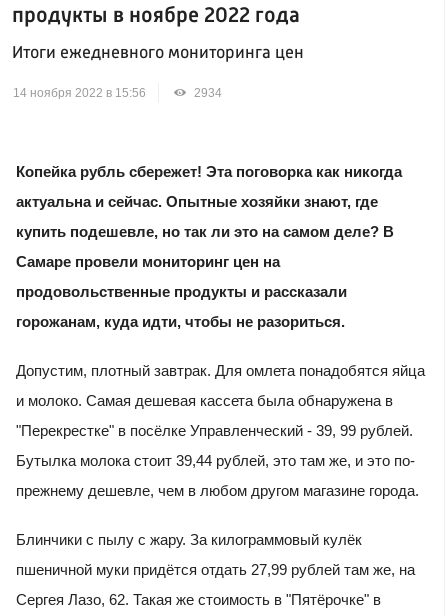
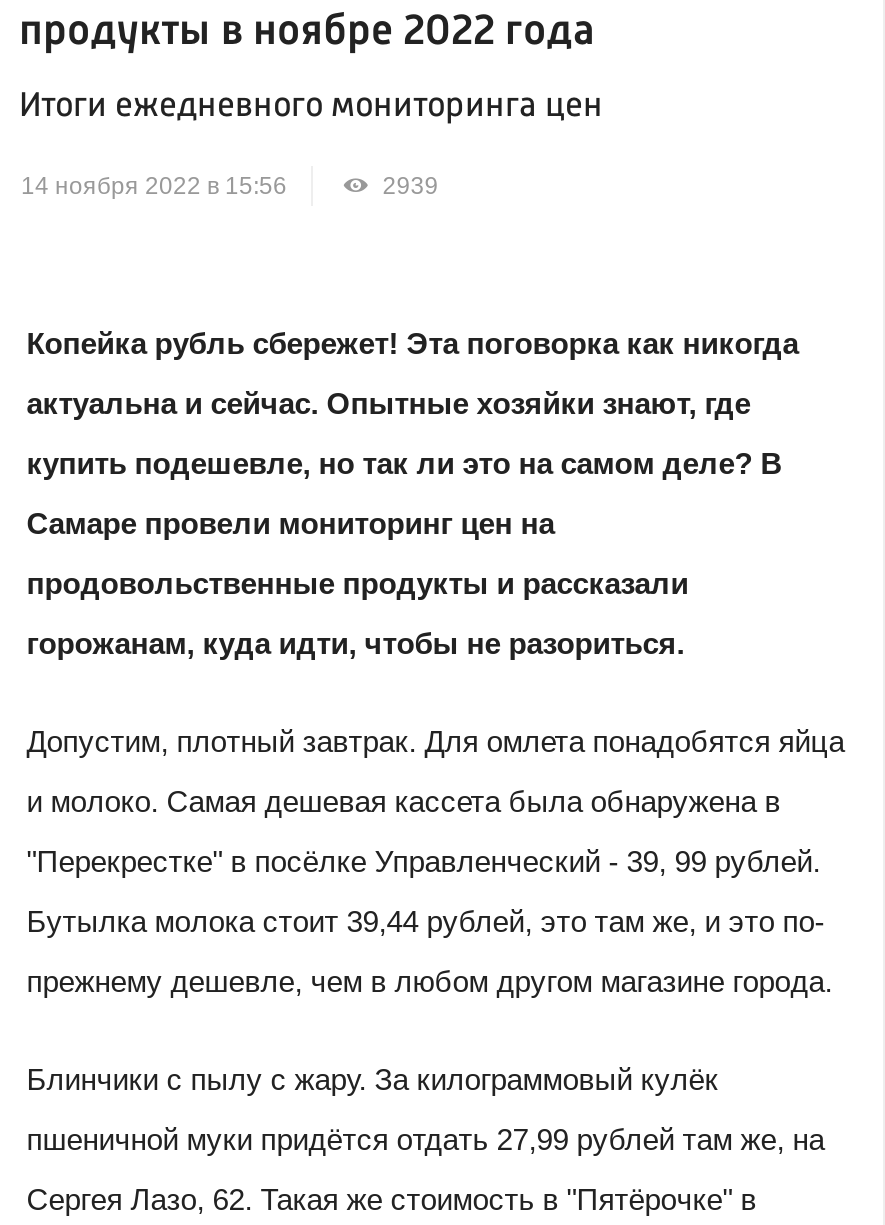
- 2934
+ 2939
